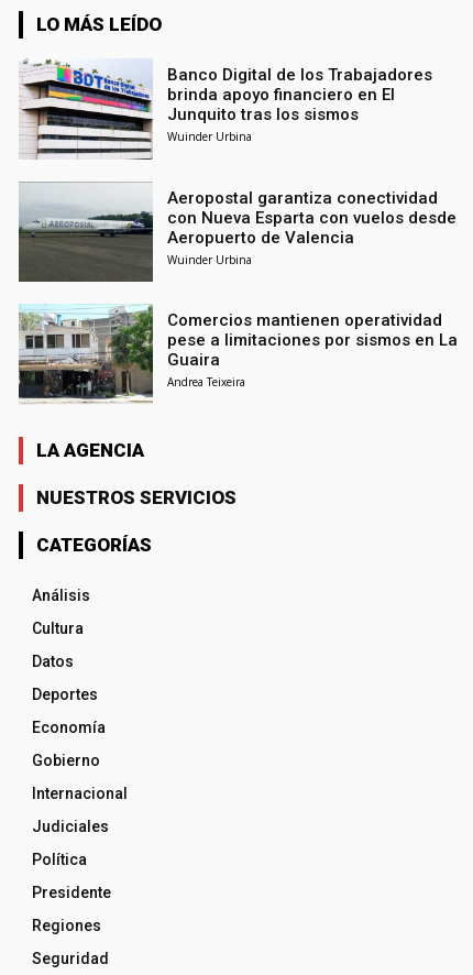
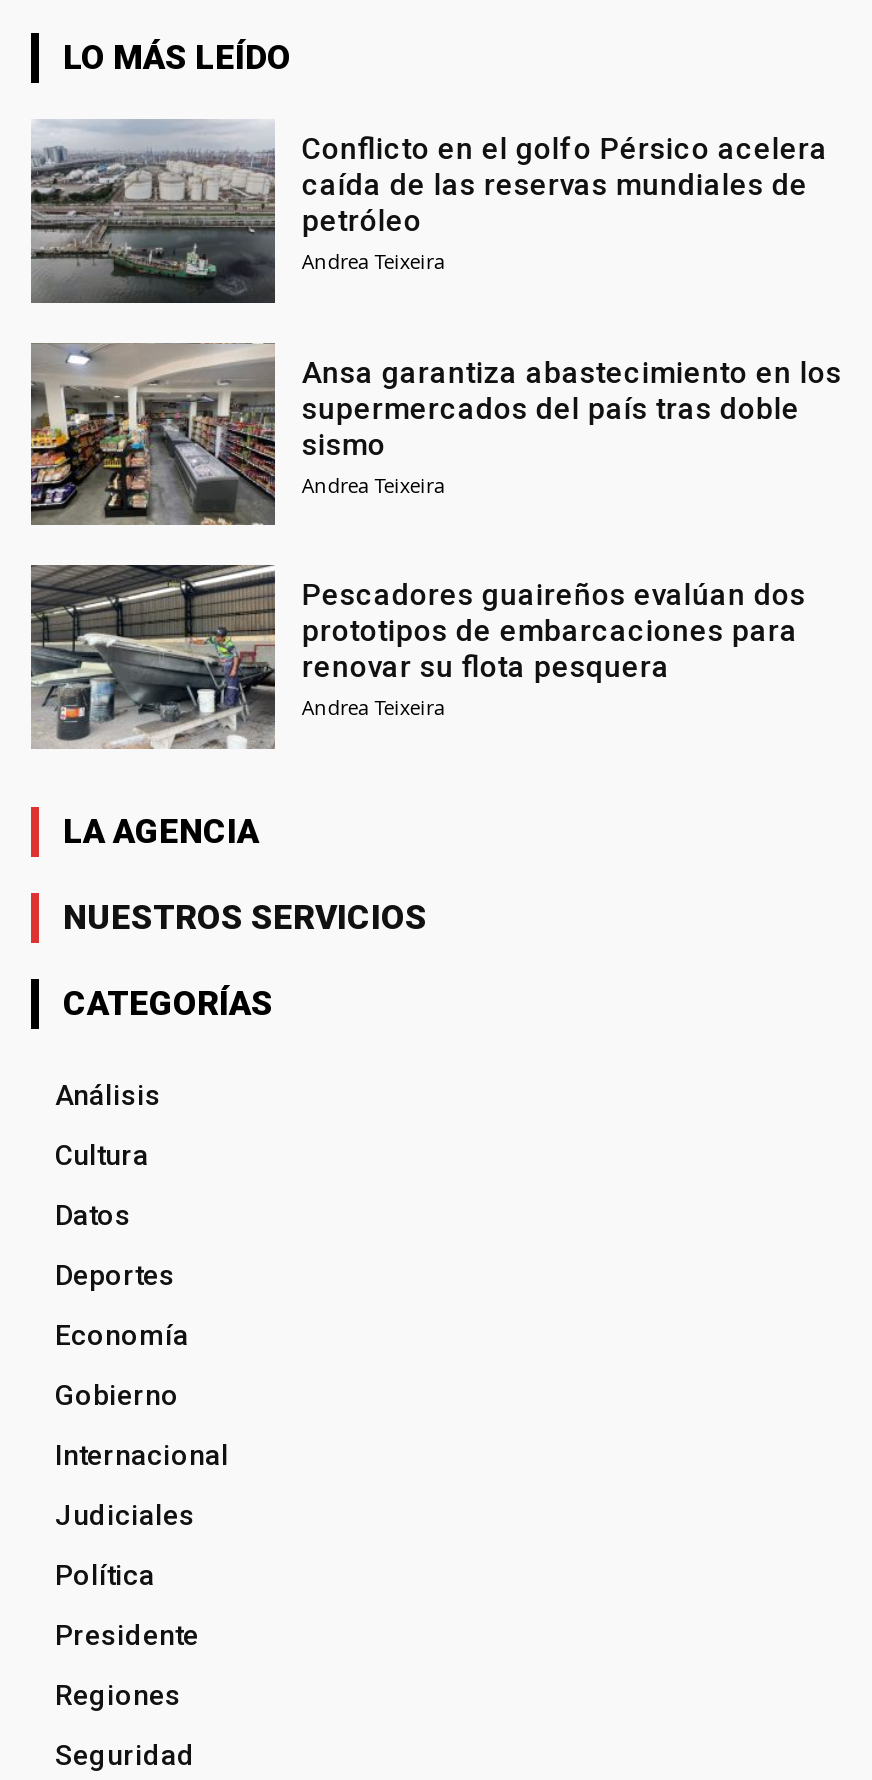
- [image]
- Banco Digital de los Trabajadores
- brinda apoyo financiero en El
- Junquito tras los sismos
- Wuinder Urbina
+ [image]
+ Conflicto en el golfo Pérsico acelera
+ caída de las reservas mundiales de
+ petróleo
+ Andrea Teixeira

- [image]
- Aeropostal garantiza conectividad
- con Nueva Esparta con vuelos desde
- Aeropuerto de Valencia
- Wuinder Urbina
+ [image]
+ Ansa garantiza abastecimiento en los
+ supermercados del país tras doble
+ sismo
+ Andrea Teixeira

- [image]
- Comercios mantienen operatividad
- pese a limitaciones por sismos en La
- Guaira
+ [image]
+ Pescadores guaireños evalúan dos
+ prototipos de embarcaciones para
+ renovar su flota pesquera
